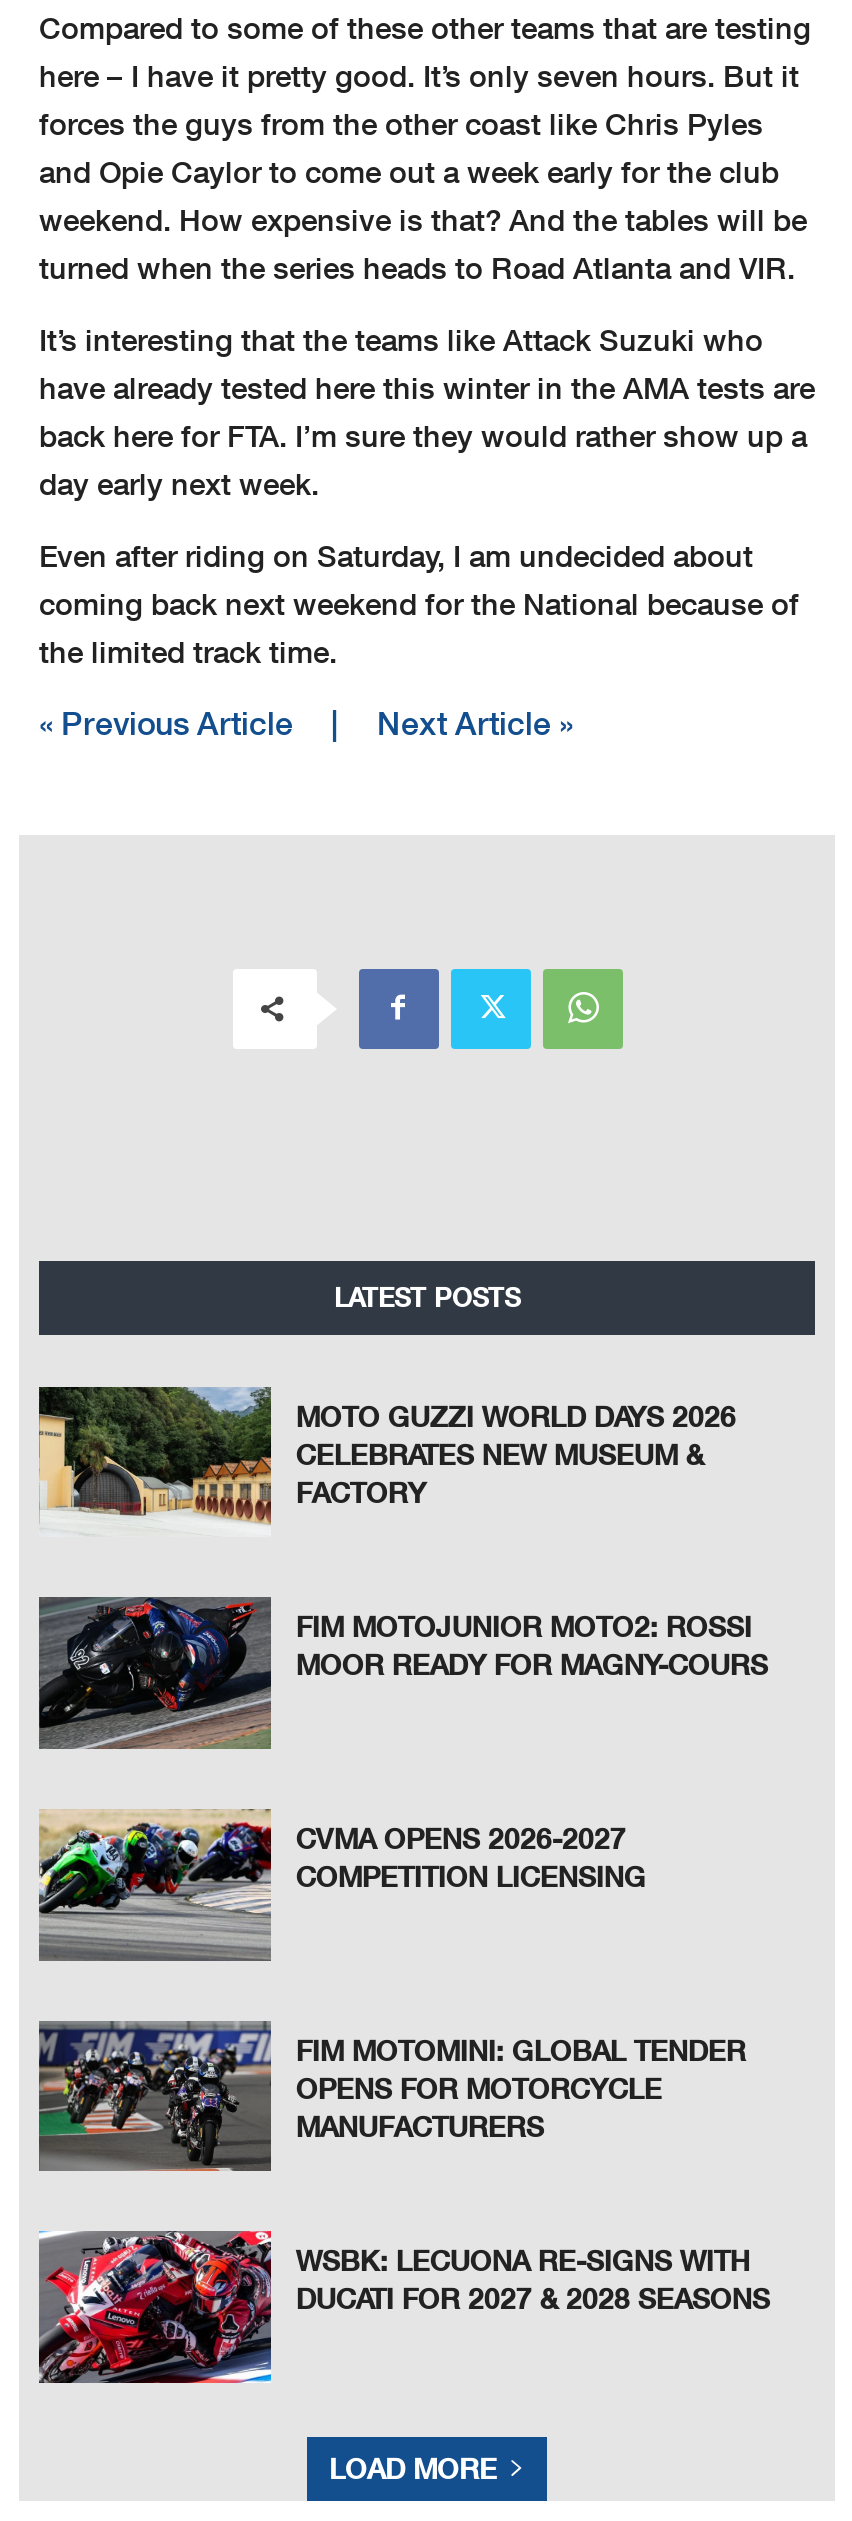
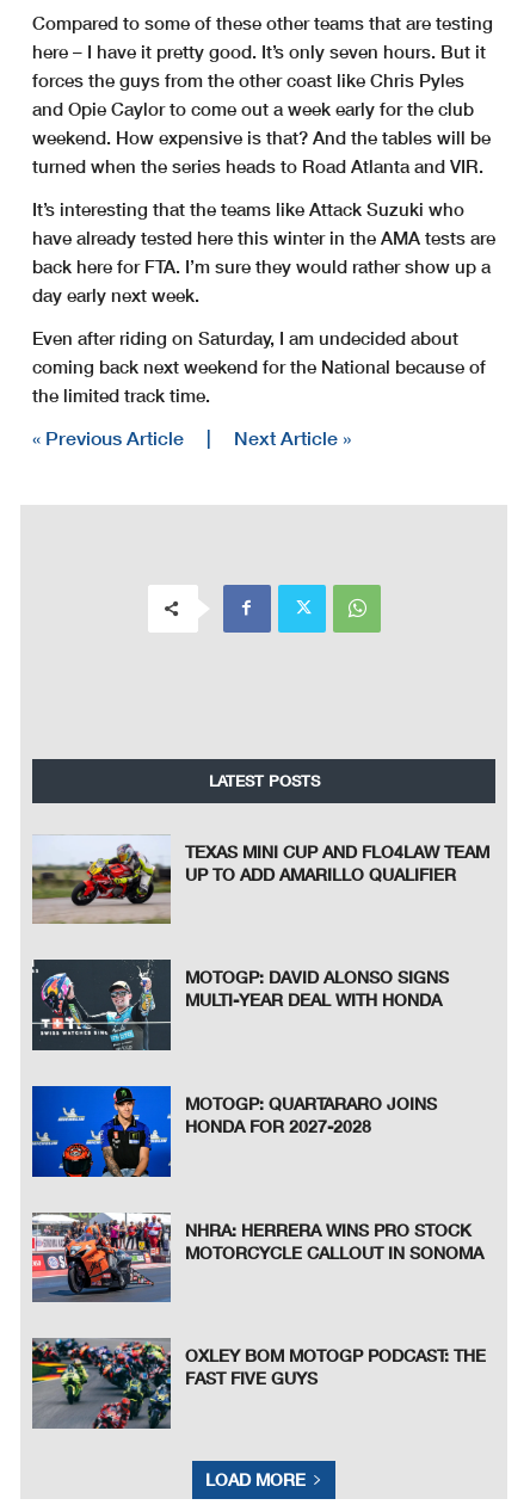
- [image]
- MOTO GUZZI WORLD DAYS 2026
- CELEBRATES NEW MUSEUM &
- FACTORY
+ [image]
+ TEXAS MINI CUP AND FLO4LAW TEAM
+ UP TO ADD AMARILLO QUALIFIER

- [image]
- FIM MOTOJUNIOR MOTO2: ROSSI
- MOOR READY FOR MAGNY-COURS
+ [image]
+ MOTOGP: DAVID ALONSO SIGNS
+ MULTI-YEAR DEAL WITH HONDA

- [image]
- CVMA OPENS 2026-2027
- COMPETITION LICENSING
+ [image]
+ MOTOGP: QUARTARARO JOINS
+ HONDA FOR 2027-2028

- [image]
- FIM MOTOMINI: GLOBAL TENDER
- OPENS FOR MOTORCYCLE
- MANUFACTURERS
+ [image]
+ NHRA: HERRERA WINS PRO STOCK
+ MOTORCYCLE CALLOUT IN SONOMA

- [image]
- WSBK: LECUONA RE-SIGNS WITH
- DUCATI FOR 2027 & 2028 SEASONS
+ [image]
+ OXLEY BOM MOTOGP PODCAST: THE
+ FAST FIVE GUYS
